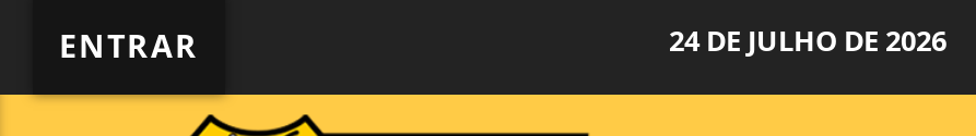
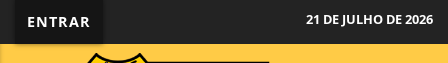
- 24 DE JULHO DE 2026
+ 21 DE JULHO DE 2026
